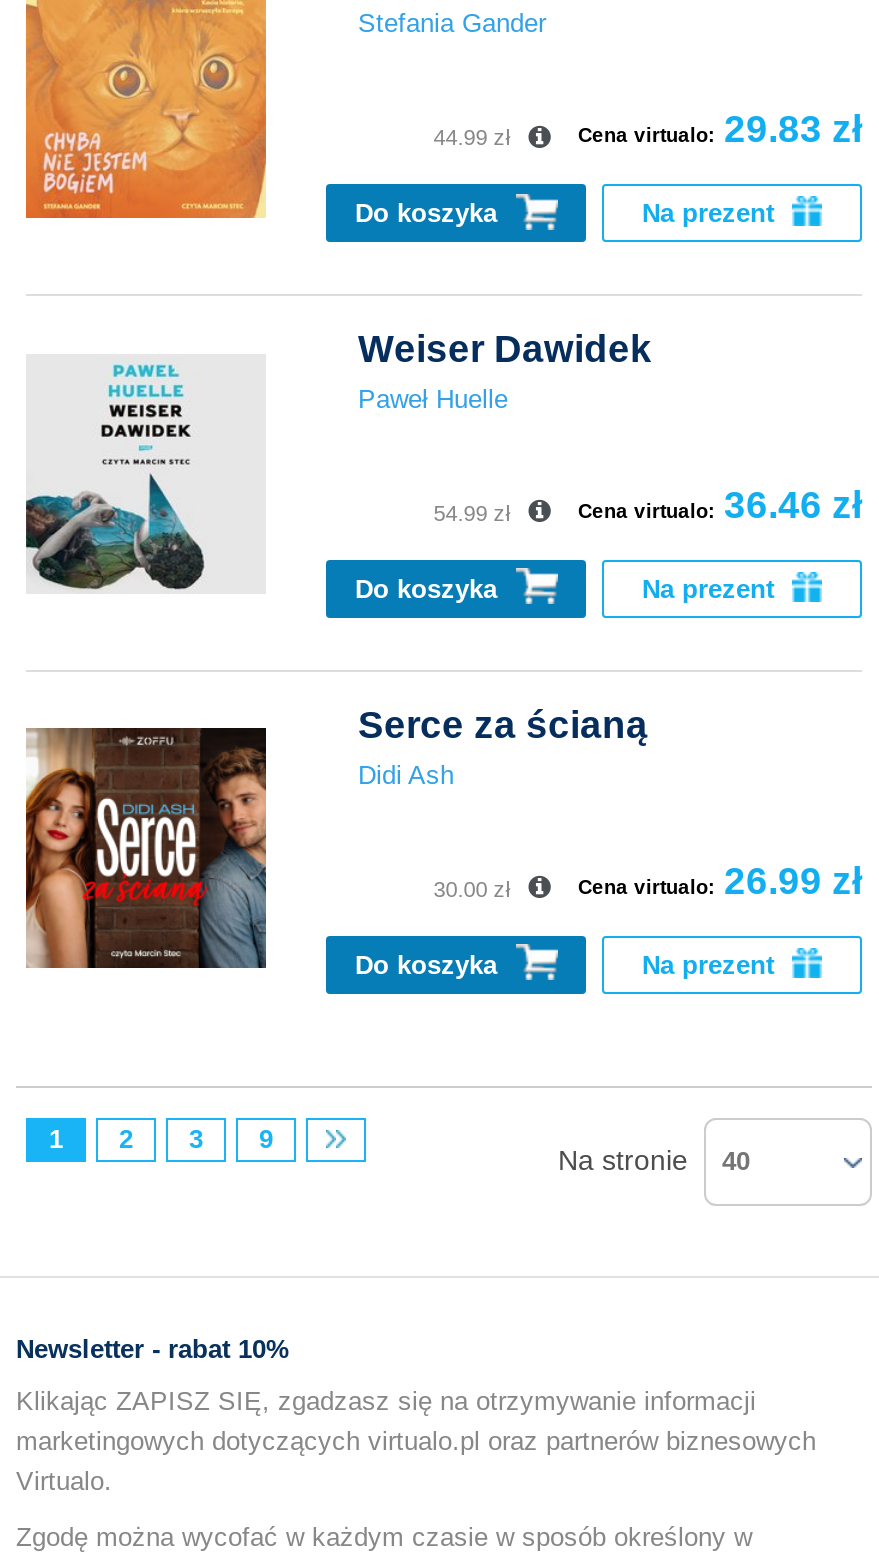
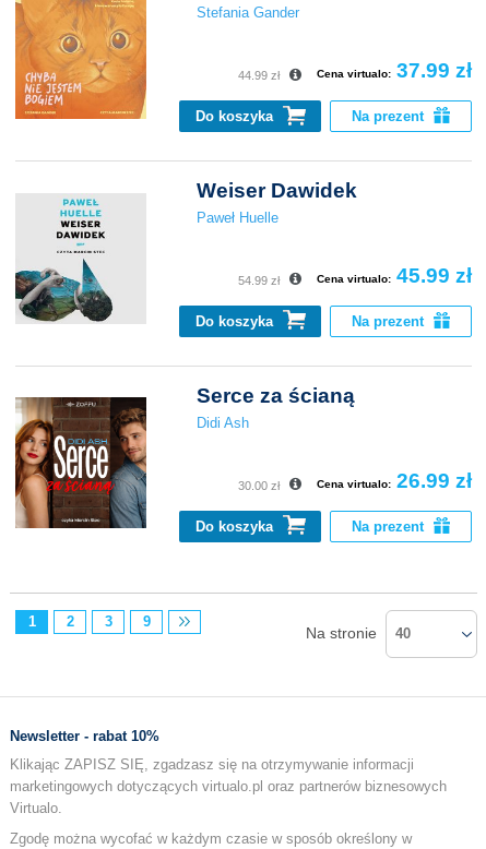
- Cena virtualo: 29.83 zł
+ Cena virtualo: 37.99 zł

- Cena virtualo: 36.46 zł
+ Cena virtualo: 45.99 zł
